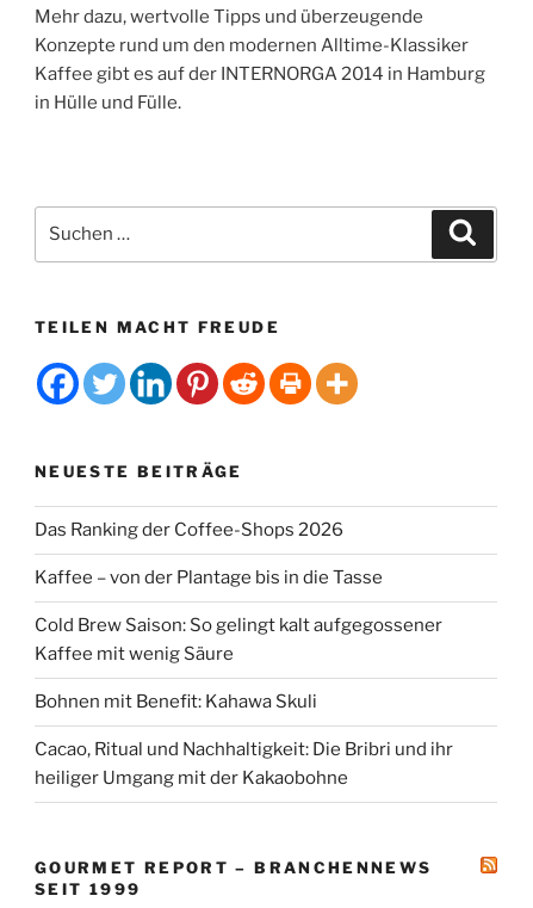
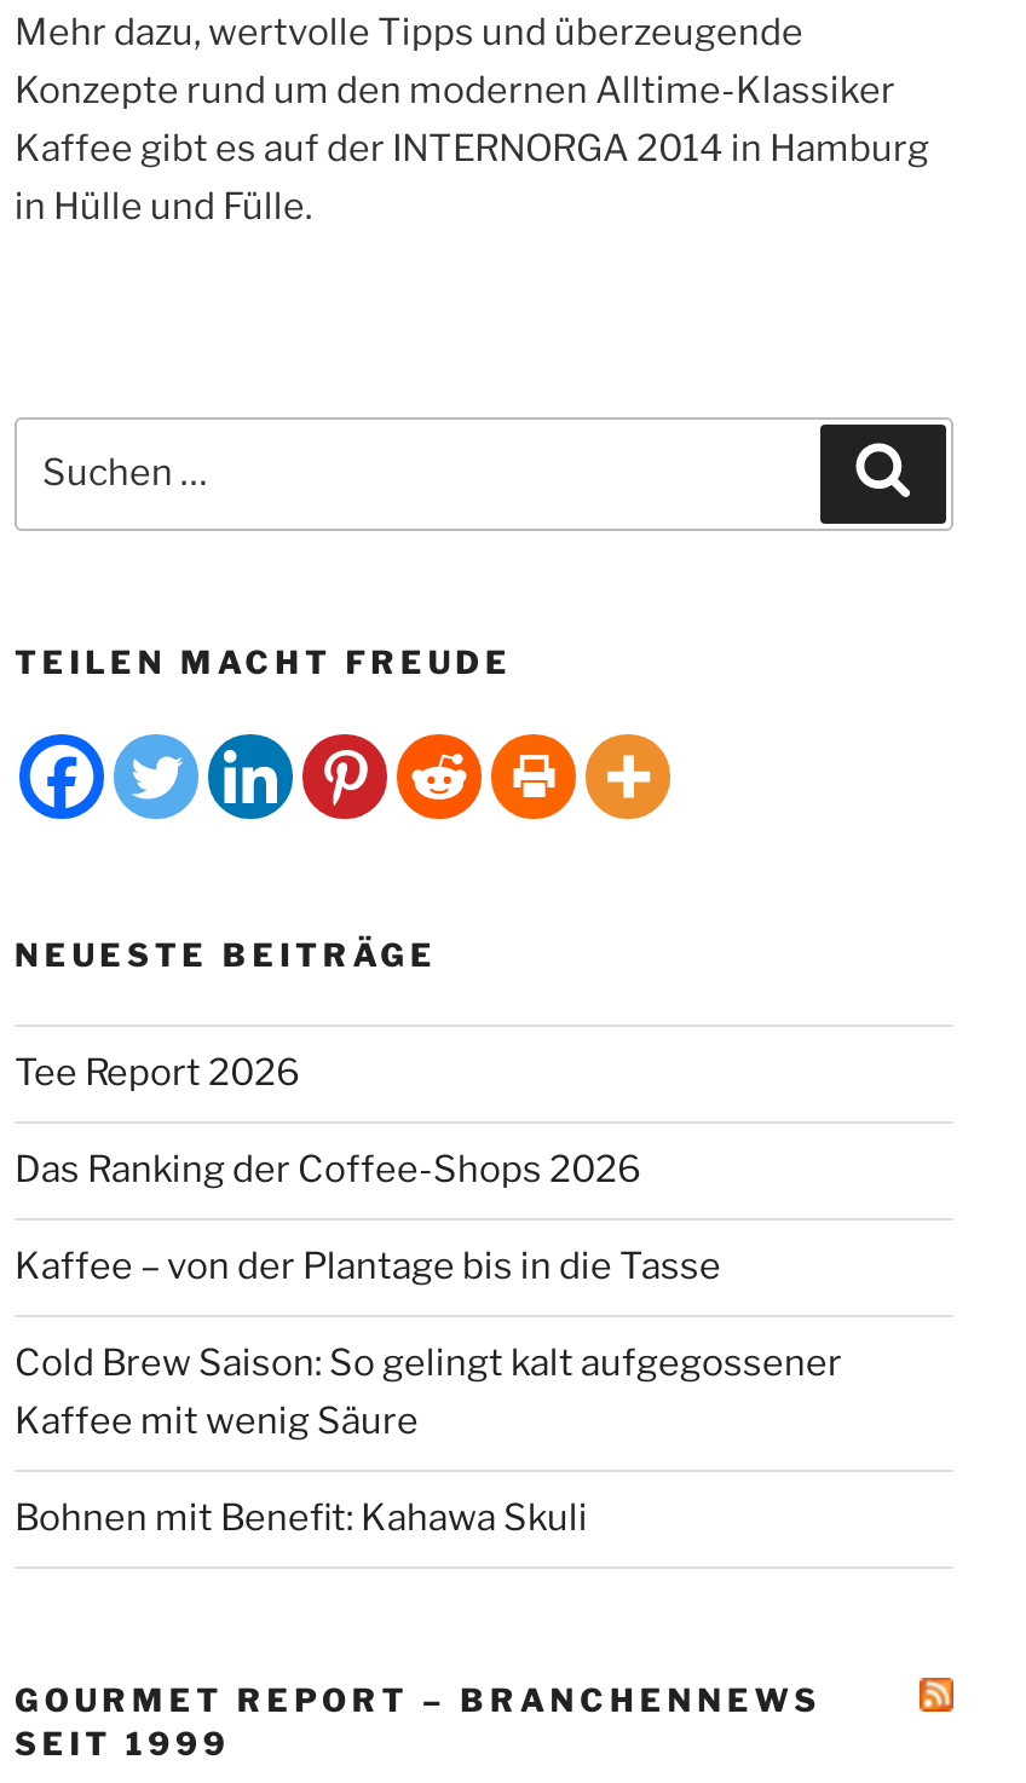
+ Tee Report 2026

moved down: Das Ranking der Coffee-Shops 2026 | Kaffee – von der Plantage bis in die Tasse | Cold Brew Saison: So gelingt kalt aufgegossener | Kaffee mit wenig Säure | Bohnen mit Benefit: Kahawa Skuli

- Cacao, Ritual und Nachhaltigkeit: Die Bribri und ihr
- heiliger Umgang mit der Kakaobohne
